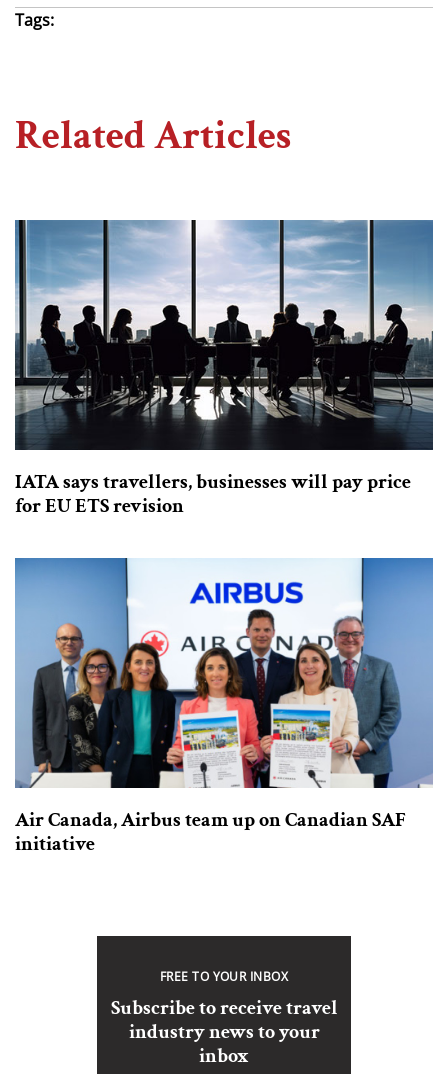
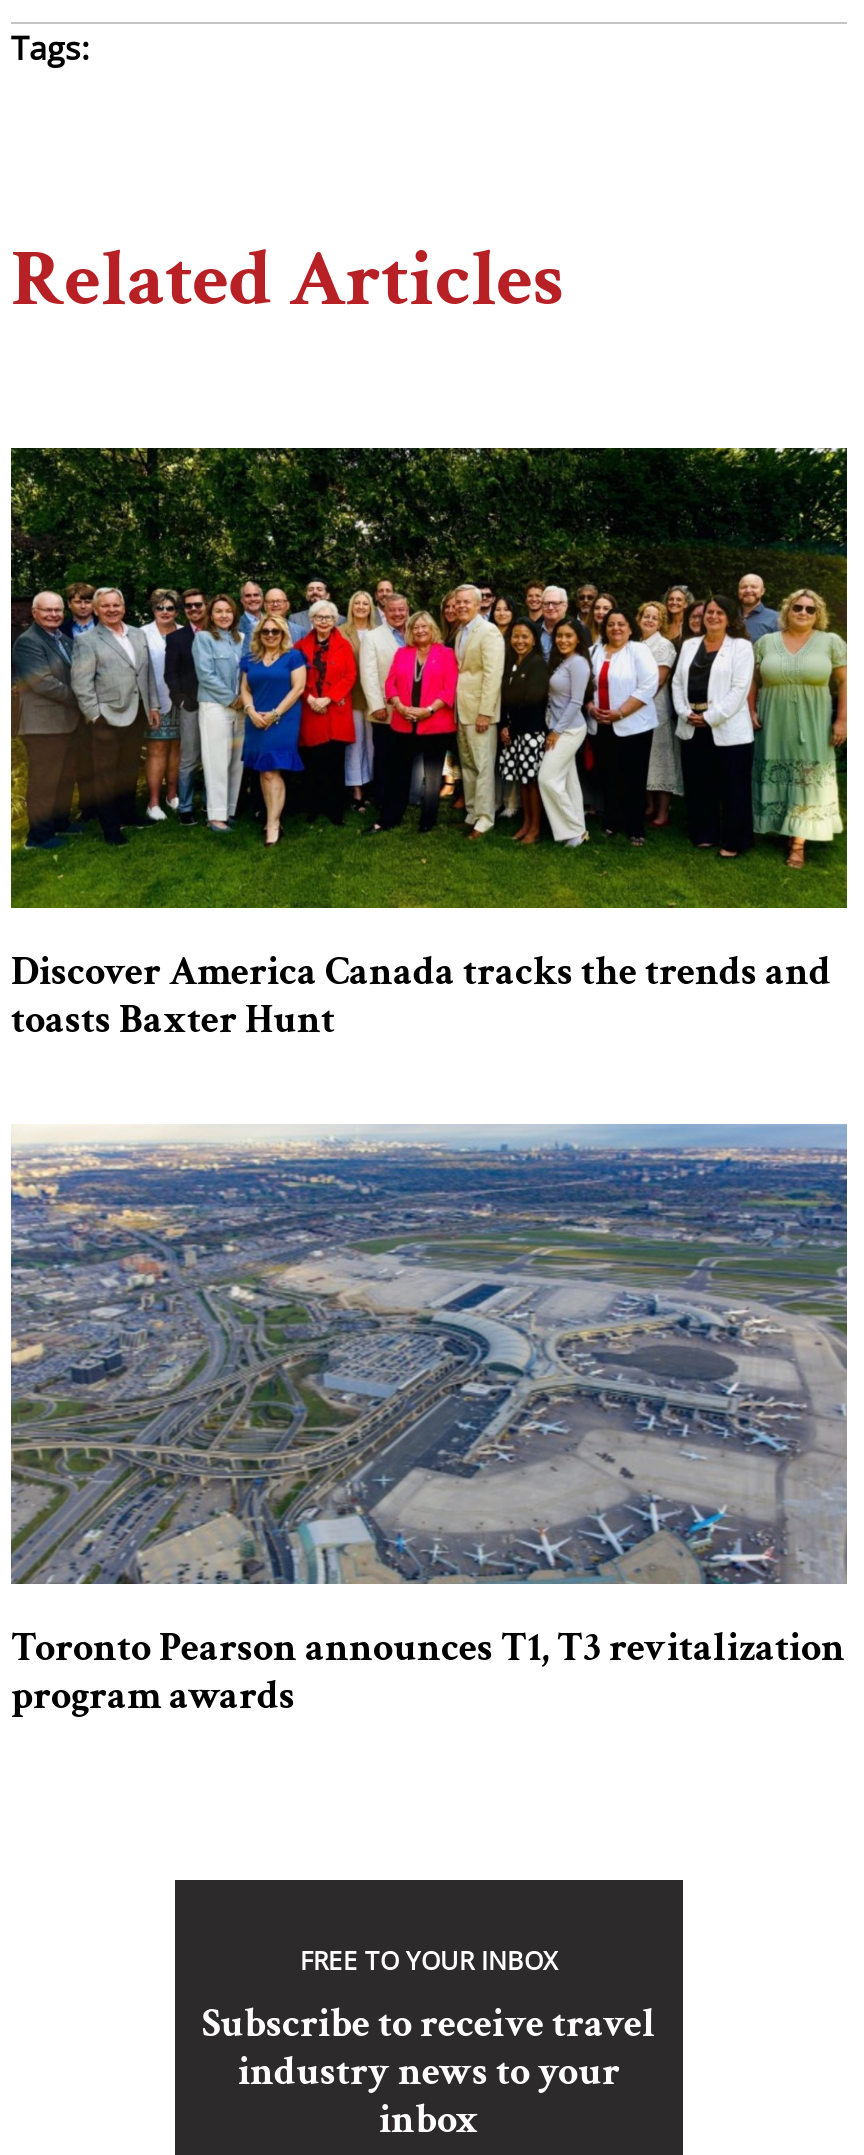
- [image]
- IATA says travellers, businesses will pay price
- for EU ETS revision
+ [image]
+ Discover America Canada tracks the trends and
+ toasts Baxter Hunt

- [image]
- Air Canada, Airbus team up on Canadian SAF
- initiative
+ [image]
+ Toronto Pearson announces T1, T3 revitalization
+ program awards
